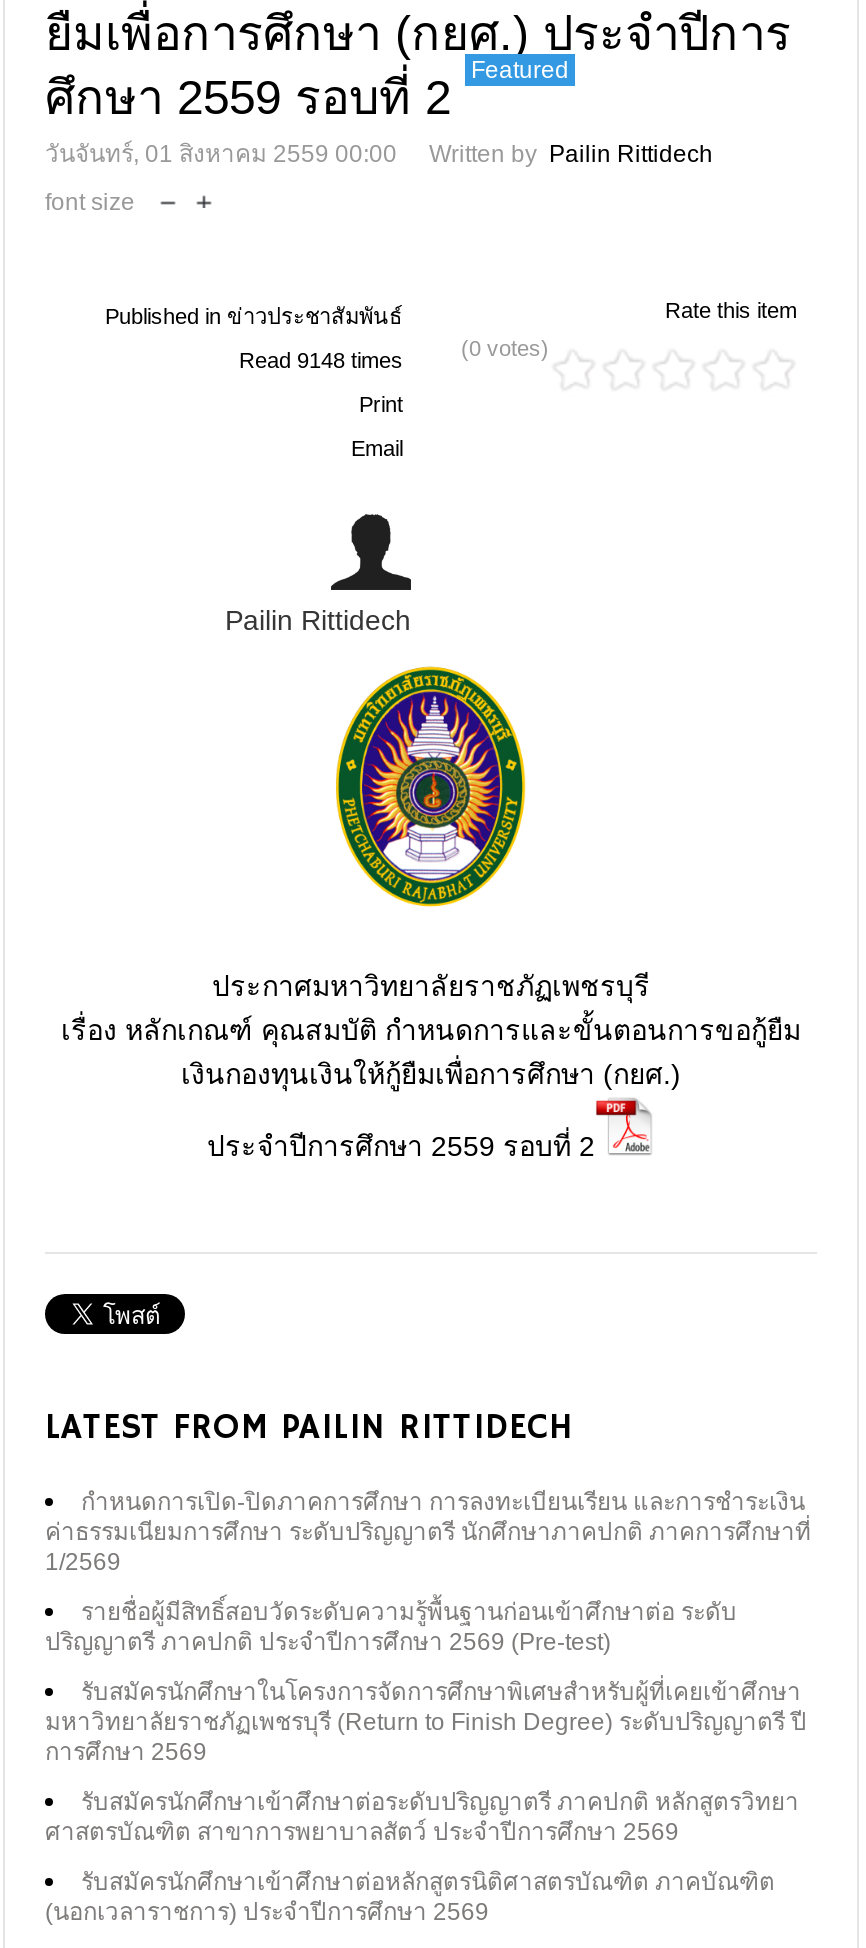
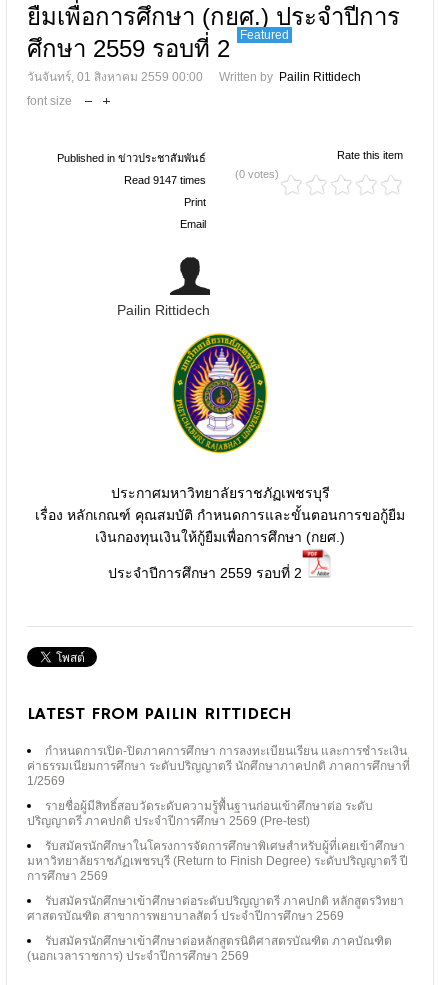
- Read 9148 times
+ Read 9147 times
